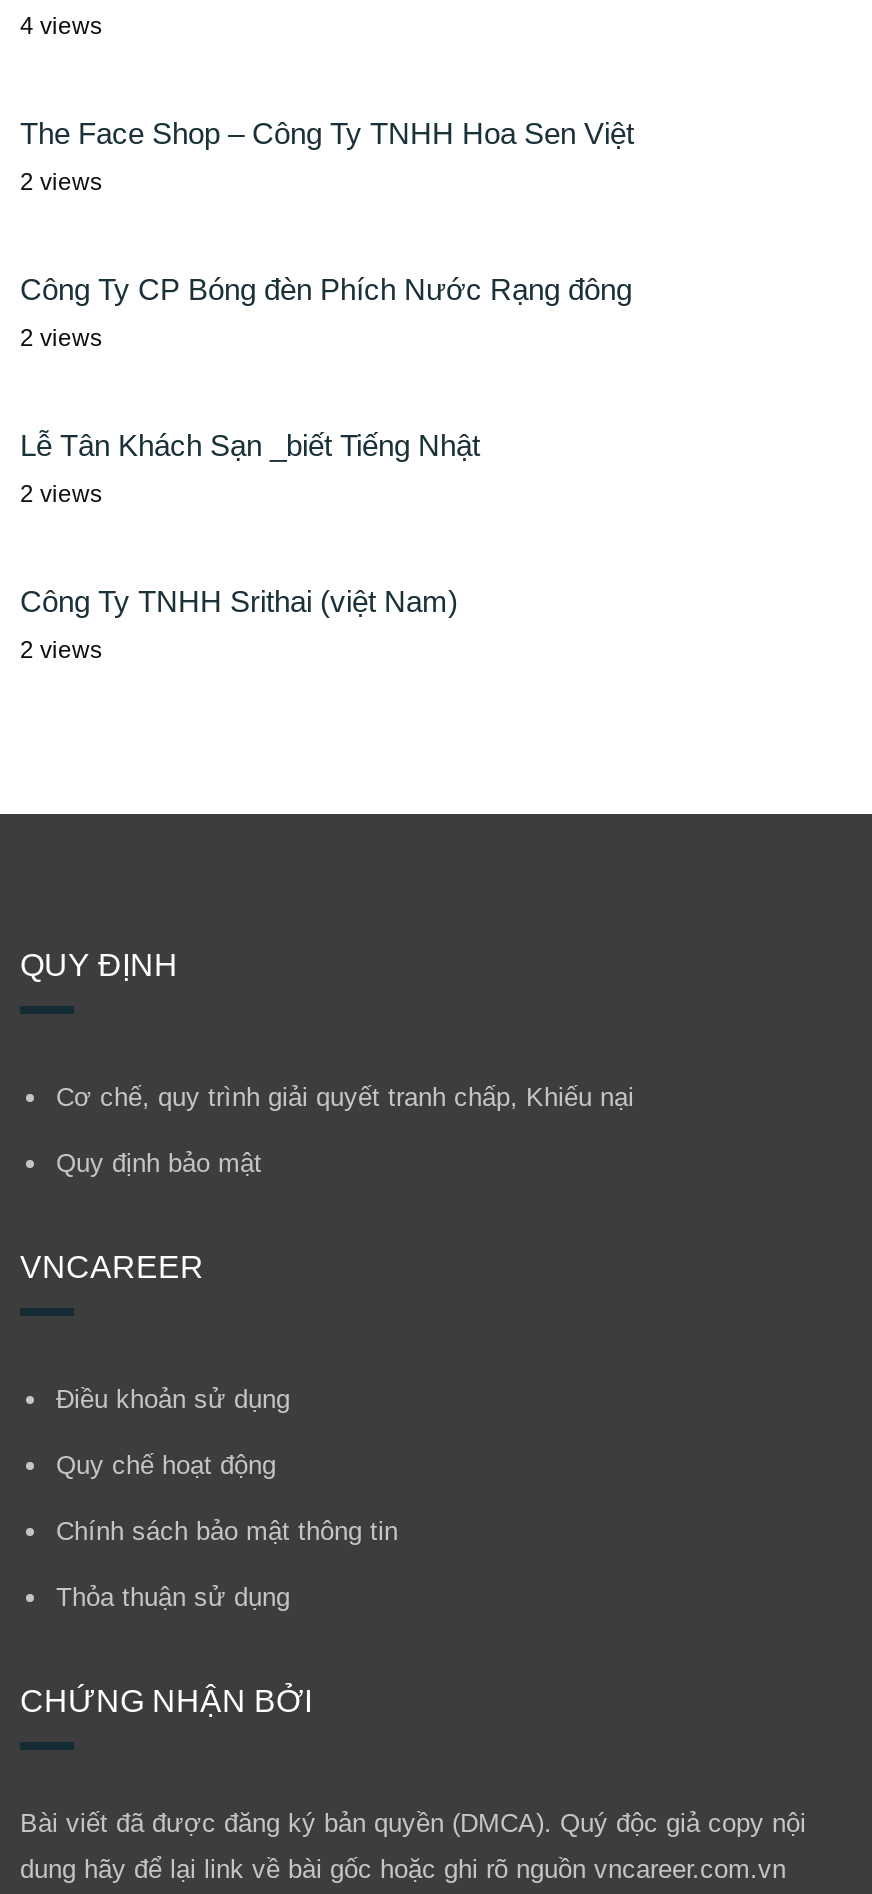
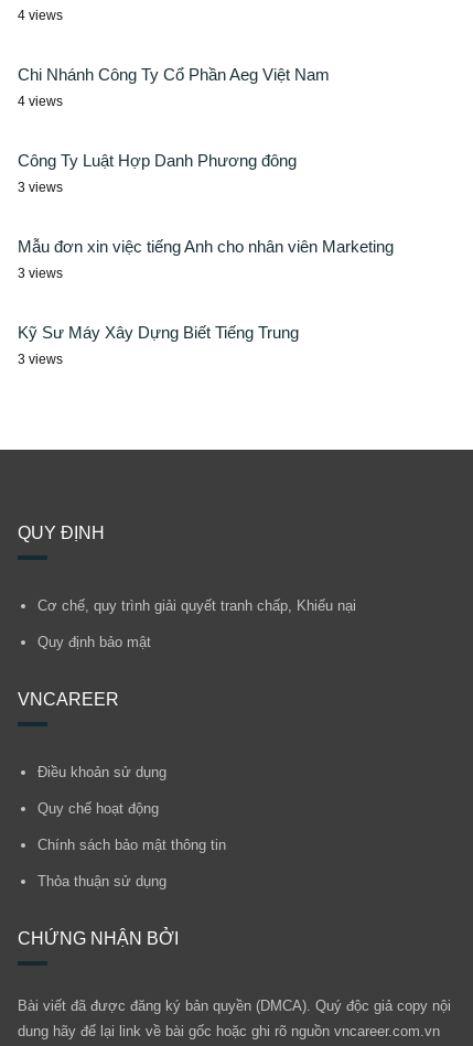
- The Face Shop – Công Ty TNHH Hoa Sen Việt
+ Chi Nhánh Công Ty Cổ Phần Aeg Việt Nam

- 2 views
+ 4 views

- Công Ty CP Bóng đèn Phích Nước Rạng đông
+ Công Ty Luật Hợp Danh Phương đông

- 2 views
+ 3 views

- Lễ Tân Khách Sạn _biết Tiếng Nhật
+ Mẫu đơn xin việc tiếng Anh cho nhân viên Marketing

- 2 views
+ 3 views

- Công Ty TNHH Srithai (việt Nam)
+ Kỹ Sư Máy Xây Dựng Biết Tiếng Trung

- 2 views
+ 3 views
